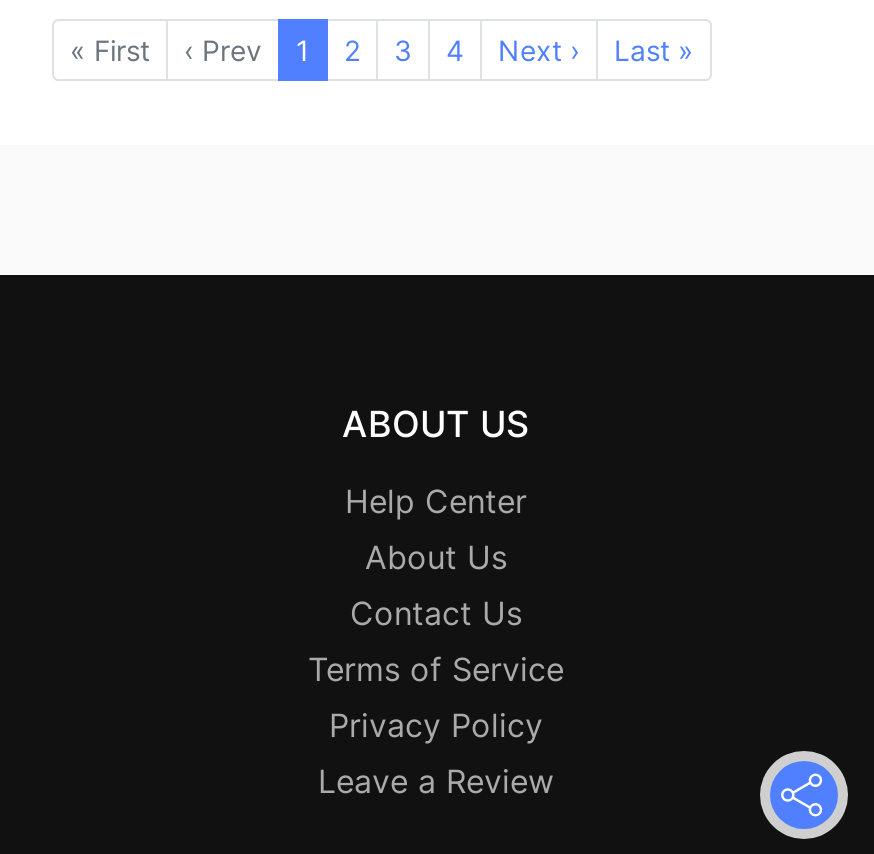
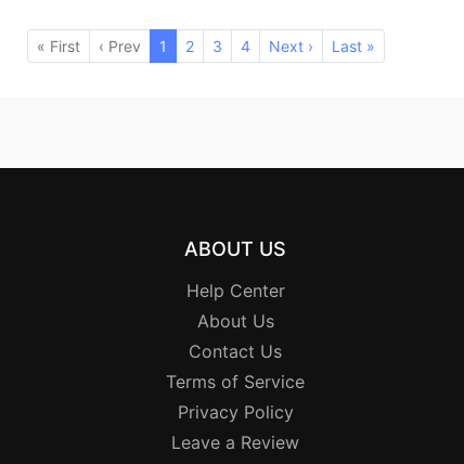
- [image]
